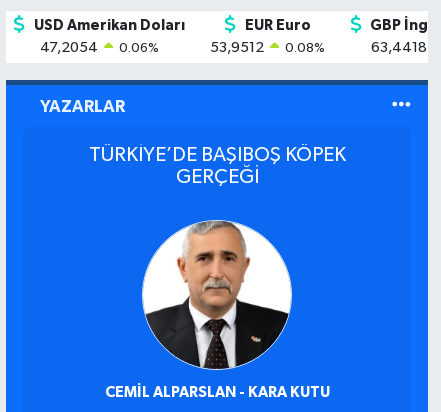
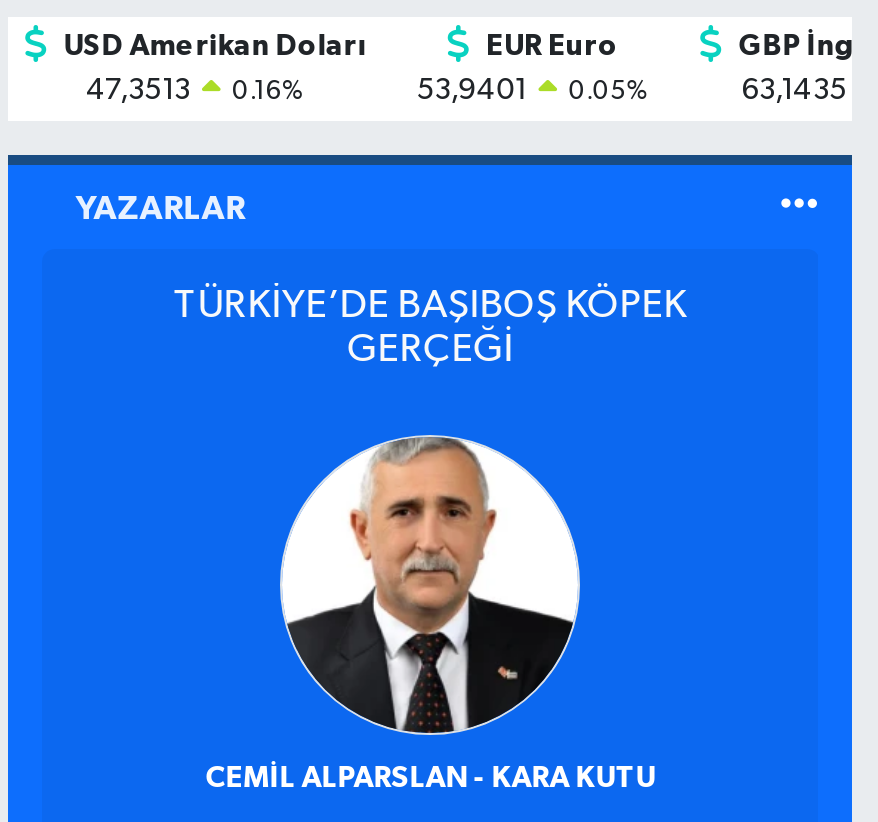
- 47,2054
+ 47,3513

- 0.06%
+ 0.16%

- 53,9512
+ 53,9401

- 0.08%
+ 0.05%

- 63,4418
+ 63,1435
